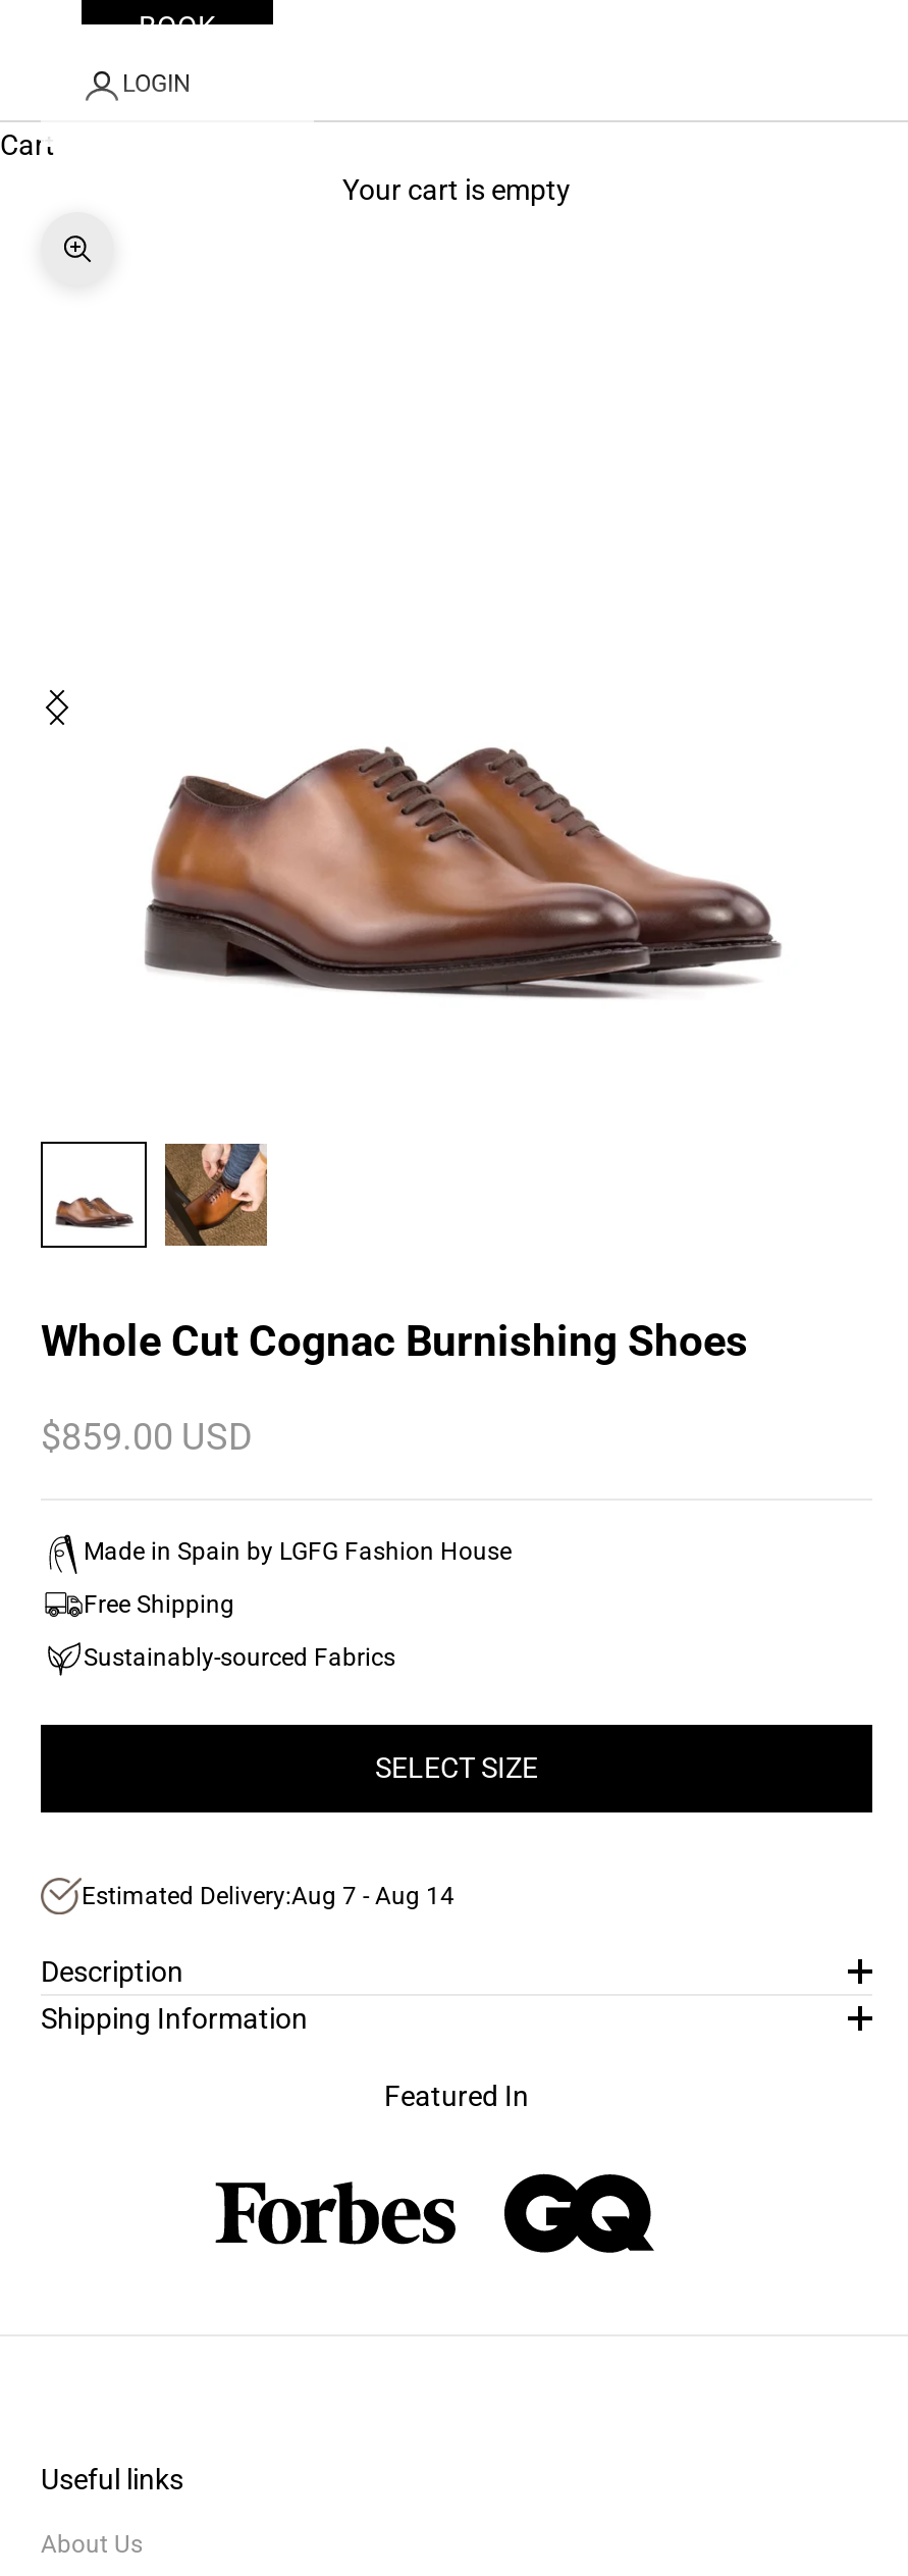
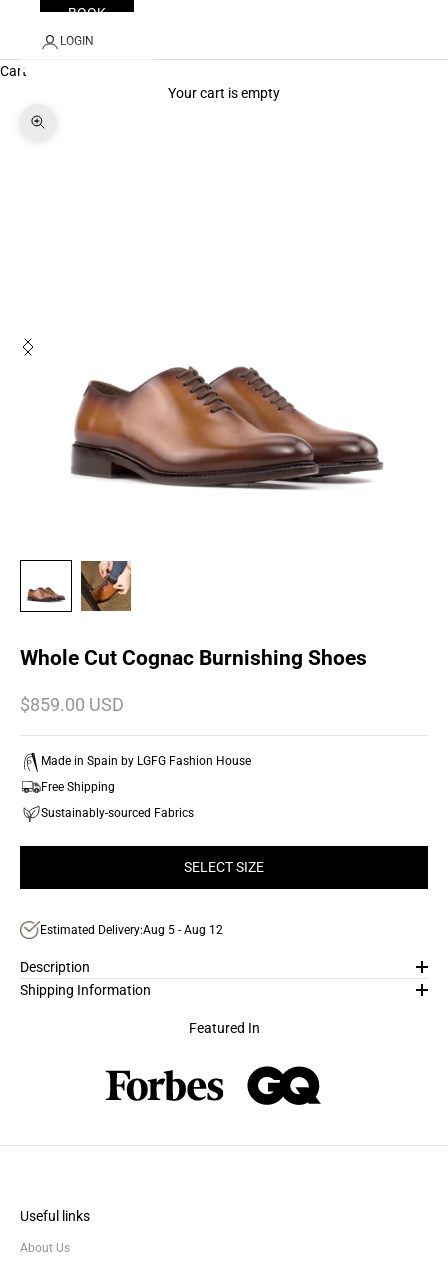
- Estimated Delivery:Aug 7 - Aug 14
+ Estimated Delivery:Aug 5 - Aug 12
